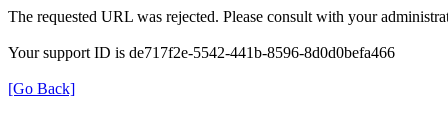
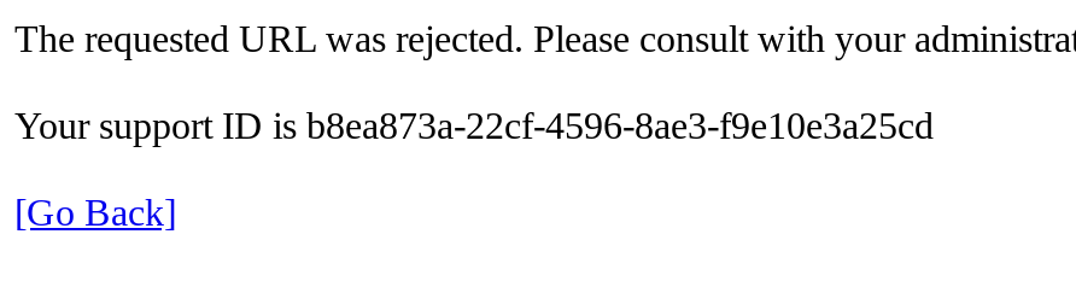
- Your support ID is de717f2e-5542-441b-8596-8d0d0befa466
+ Your support ID is b8ea873a-22cf-4596-8ae3-f9e10e3a25cd
